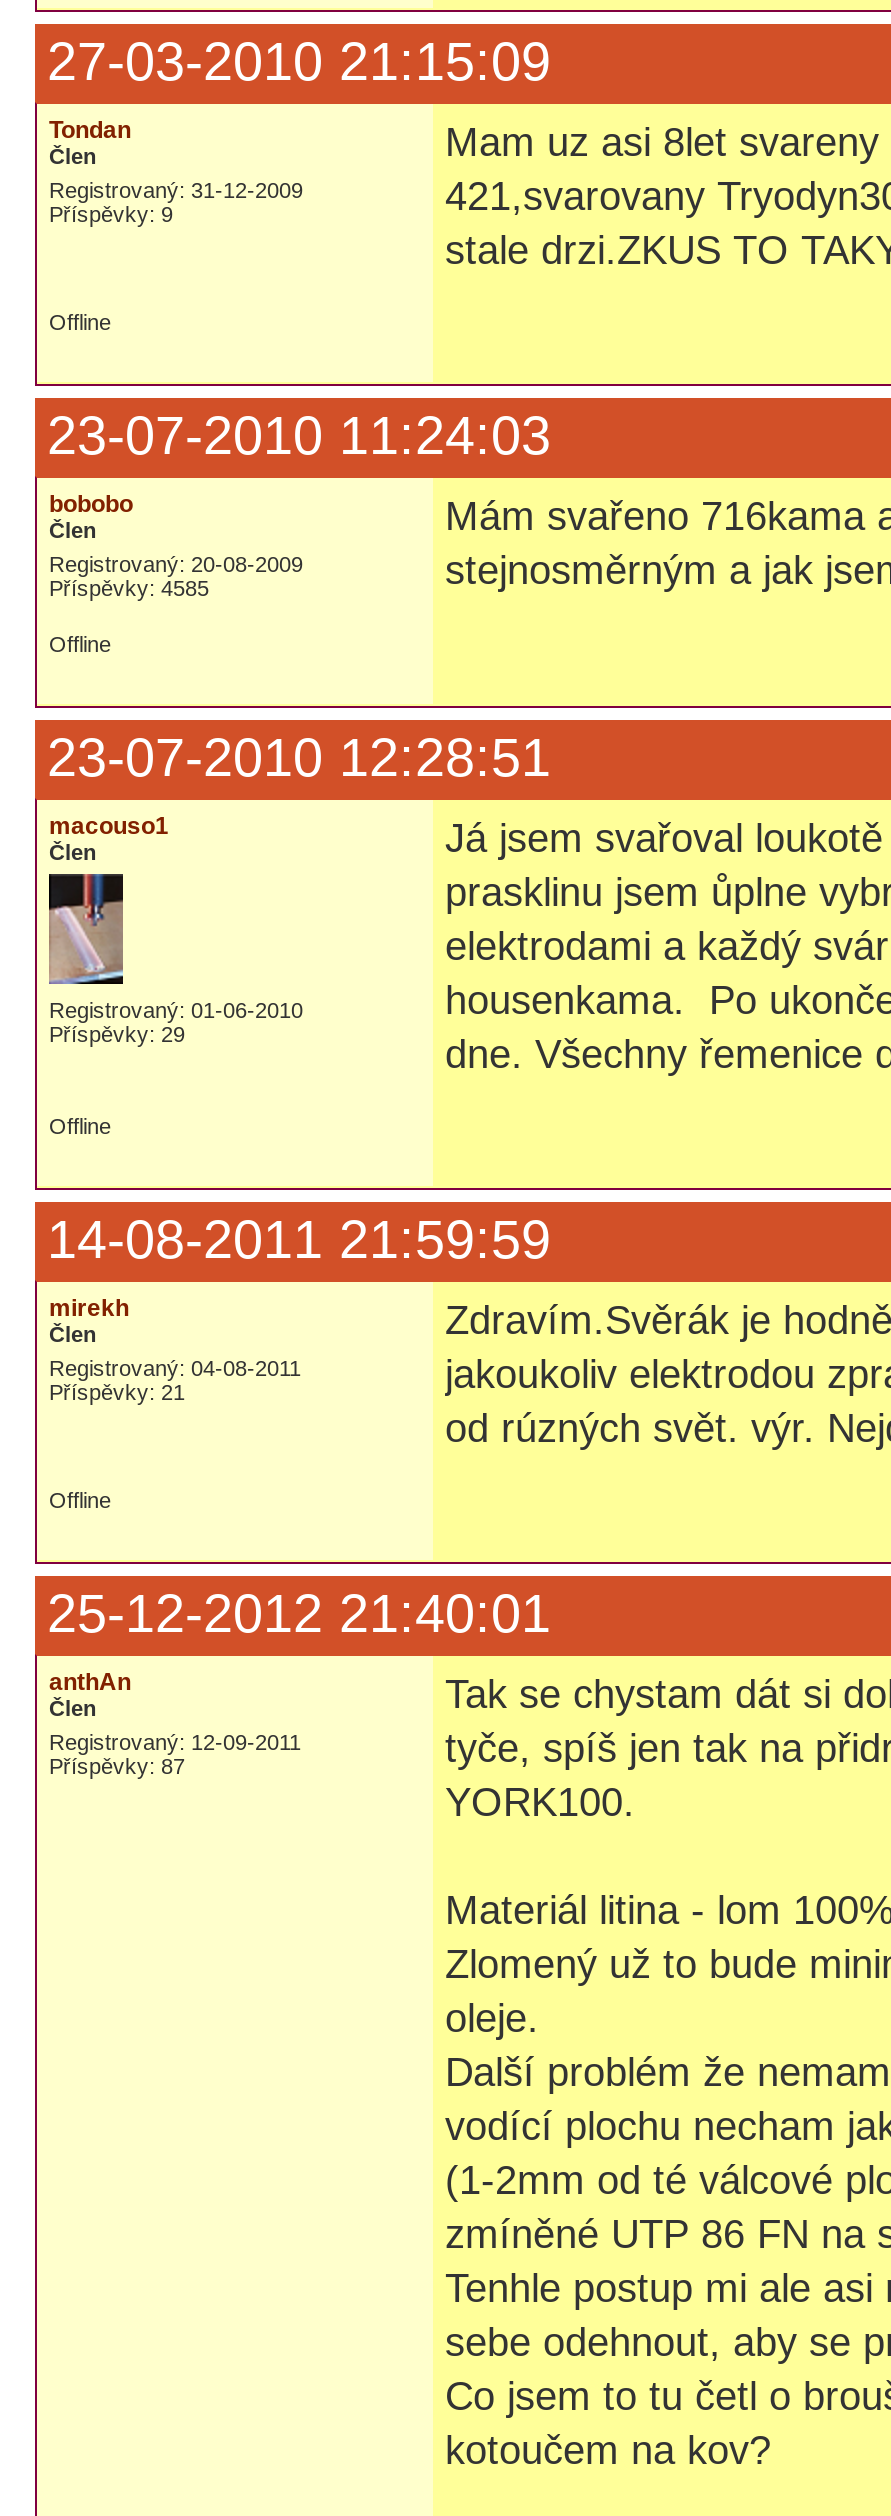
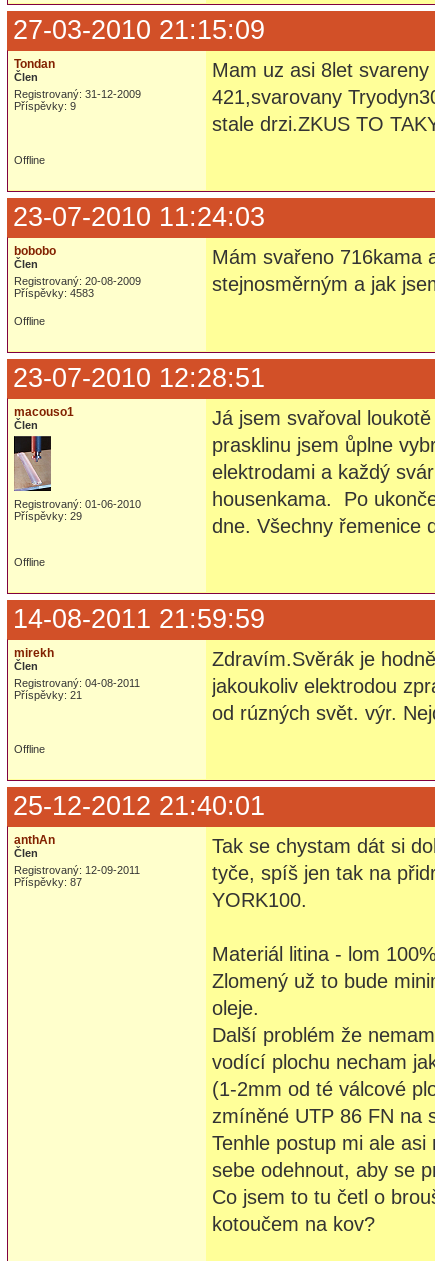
- Příspěvky: 4585
+ Příspěvky: 4583
